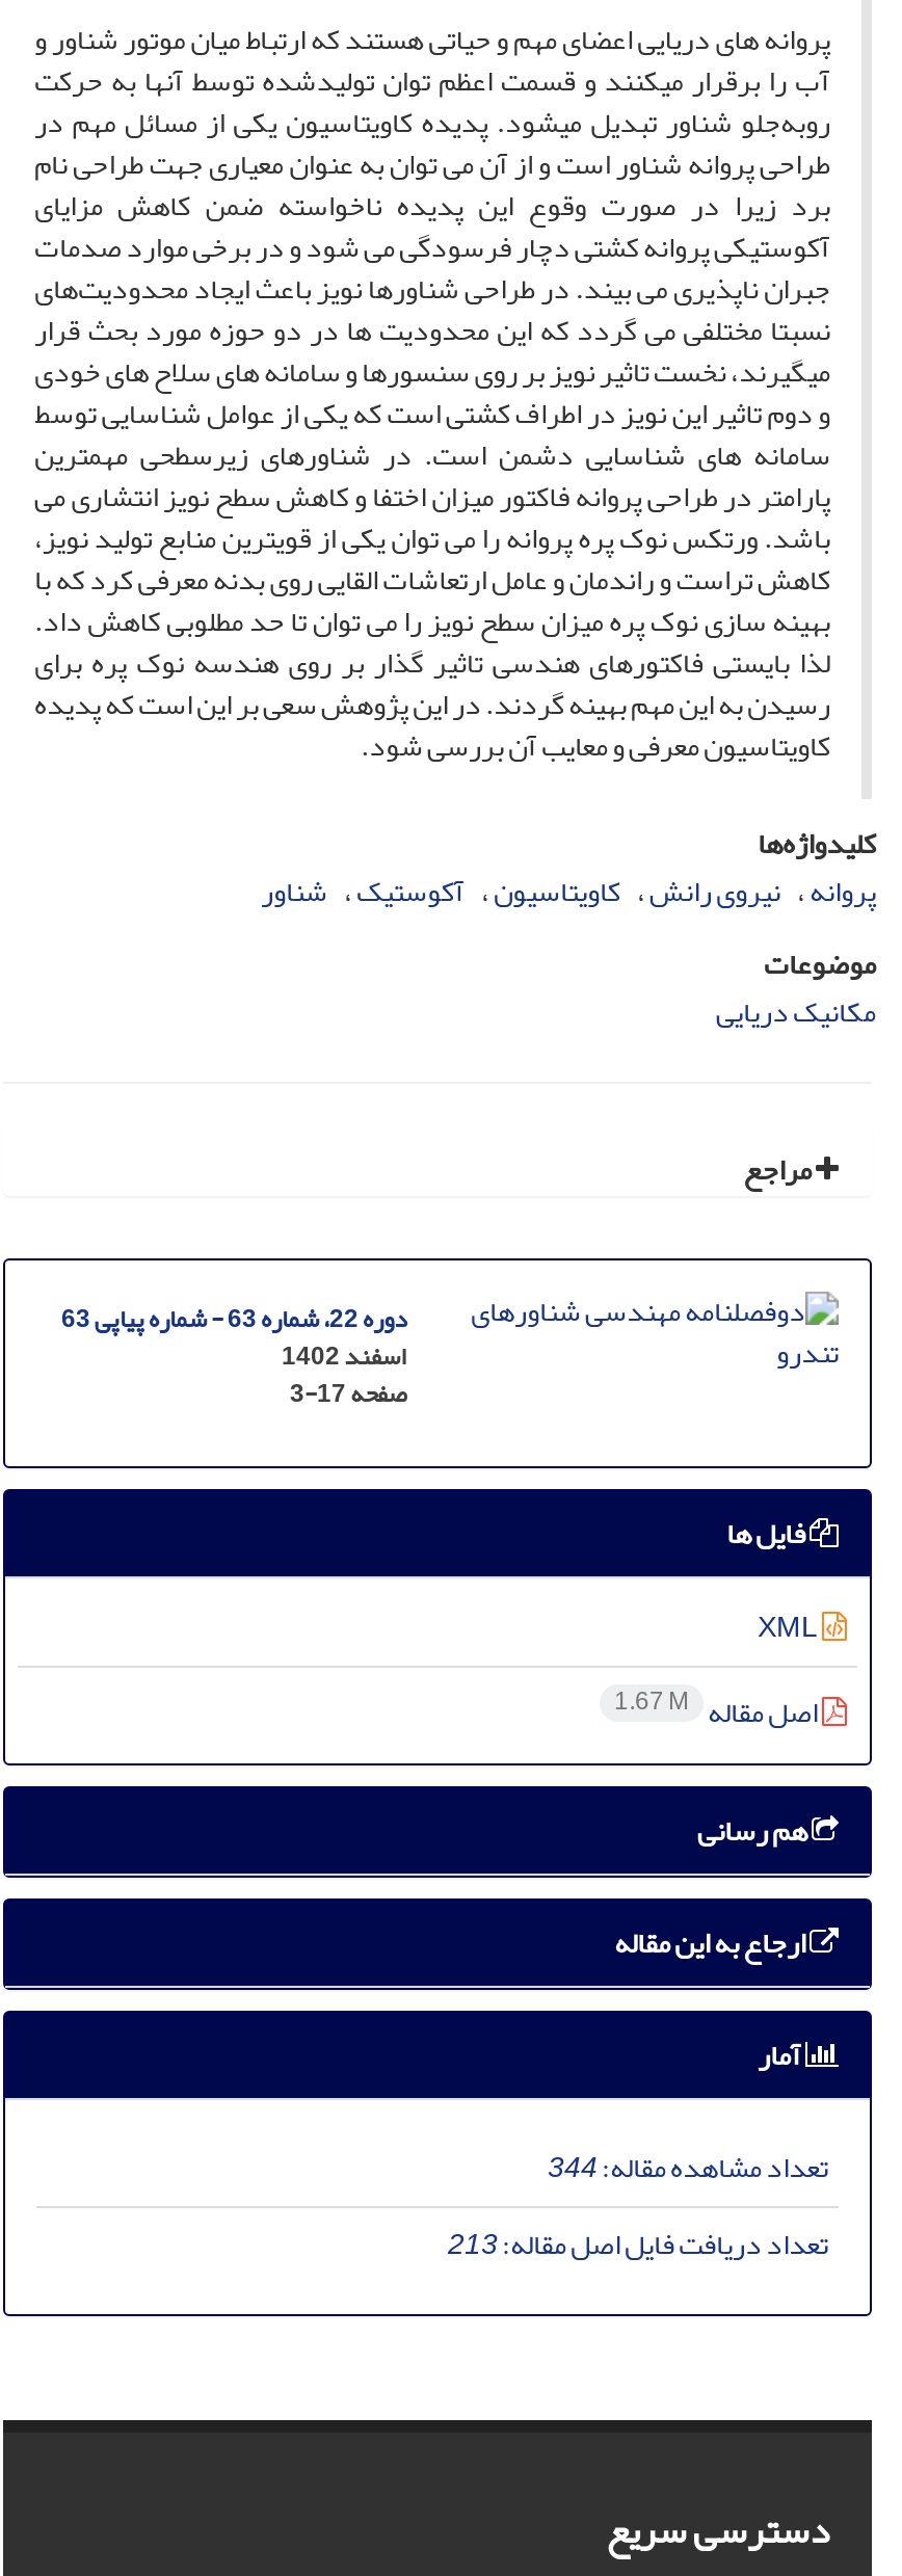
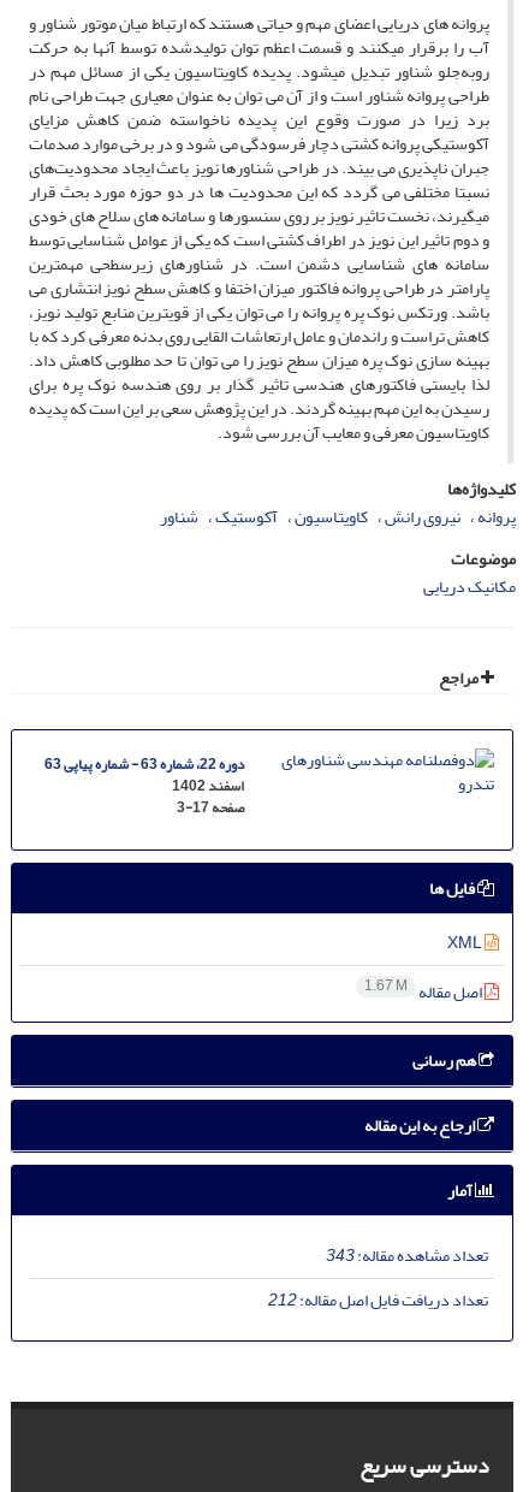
- تعداد مشاهده مقاله:344
+ تعداد مشاهده مقاله:343

- تعداد دریافت فایل اصل مقاله:213
+ تعداد دریافت فایل اصل مقاله:212
